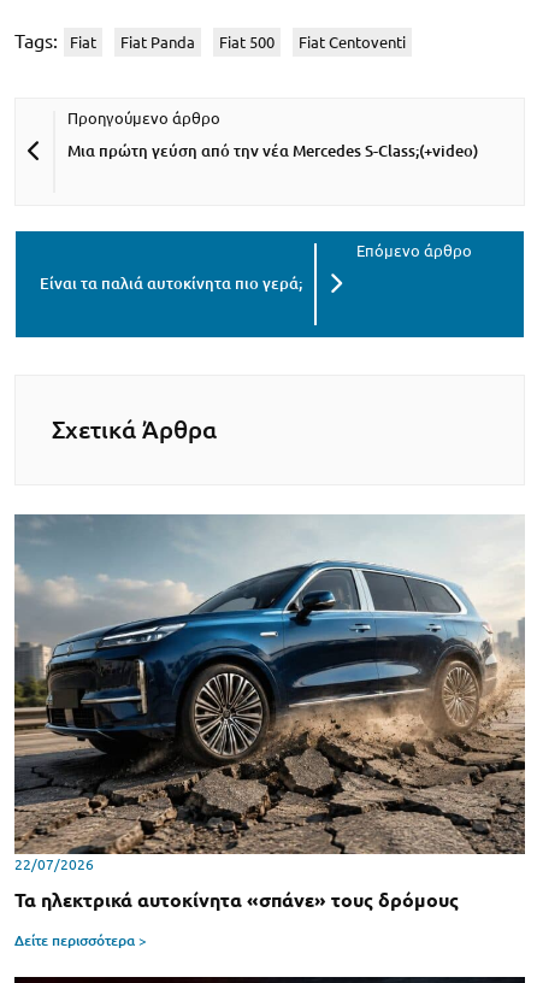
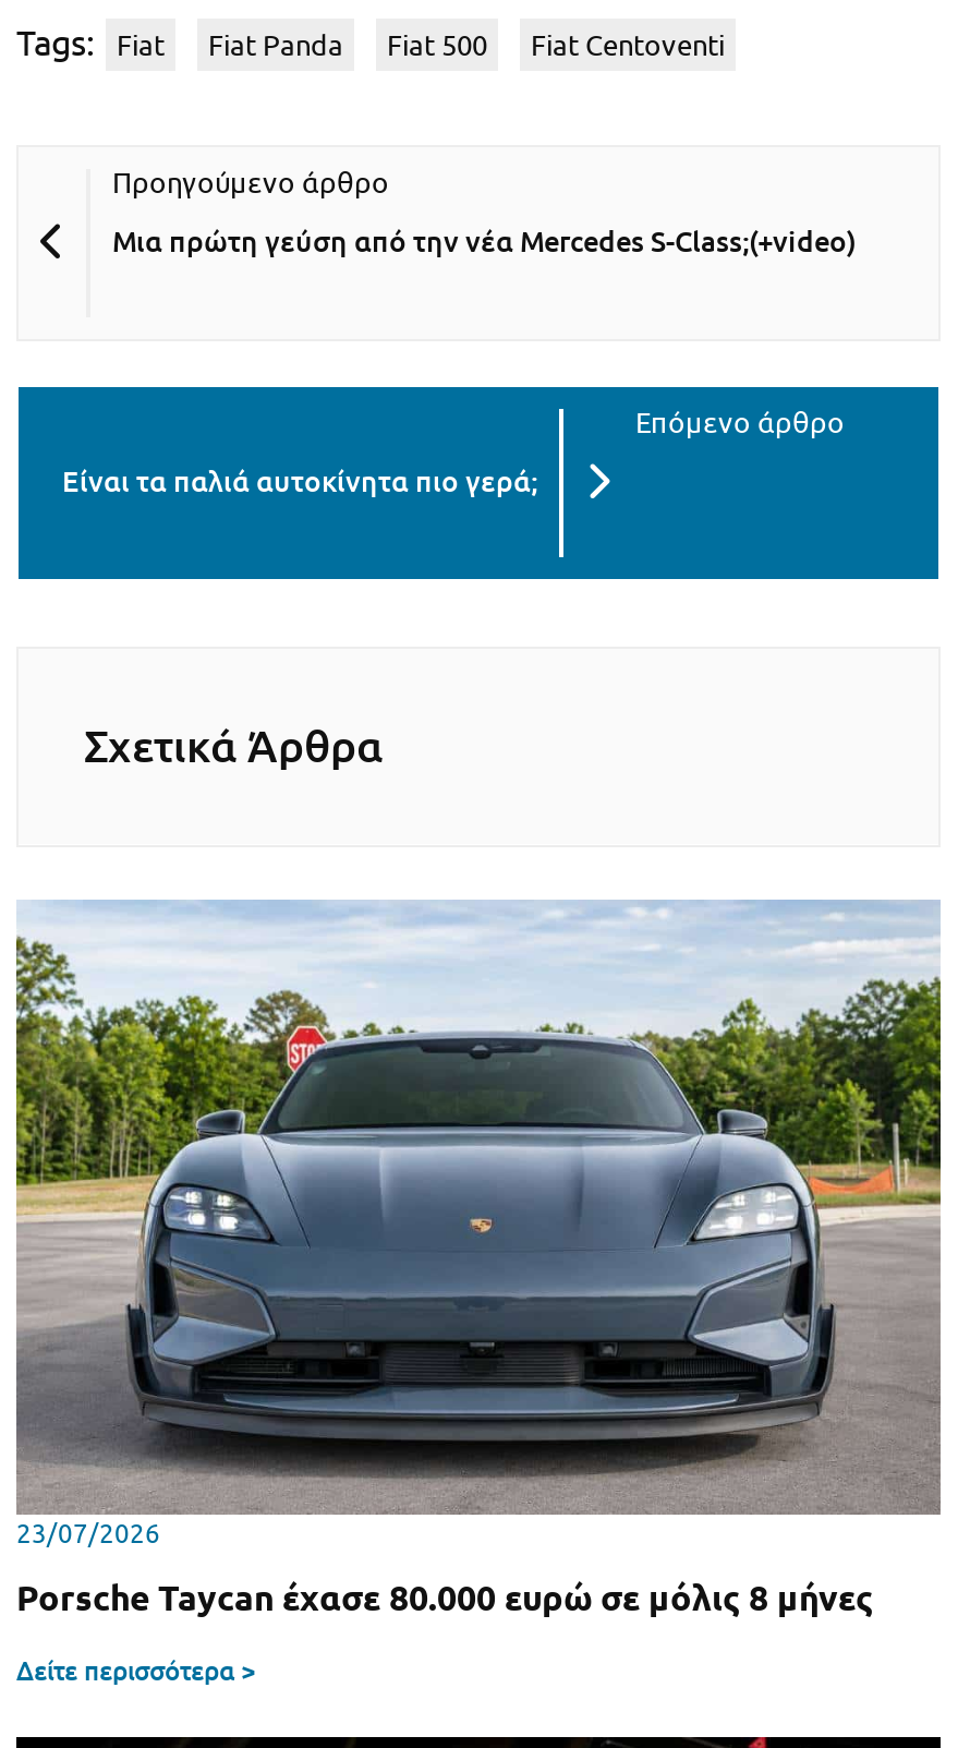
- [image]
- 22/07/2026
+ [image]
+ 23/07/2026

- Τα ηλεκτρικά αυτοκίνητα «σπάνε» τους δρόμους
+ Porsche Taycan έχασε 80.000 ευρώ σε μόλις 8 μήνες
